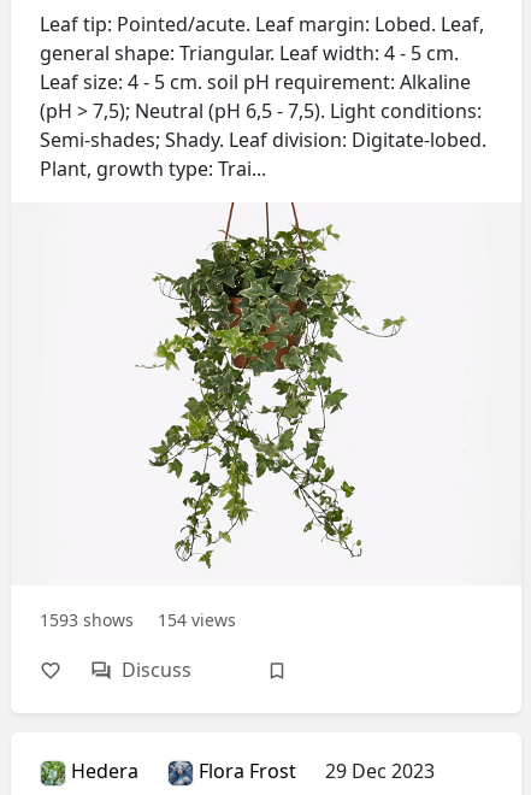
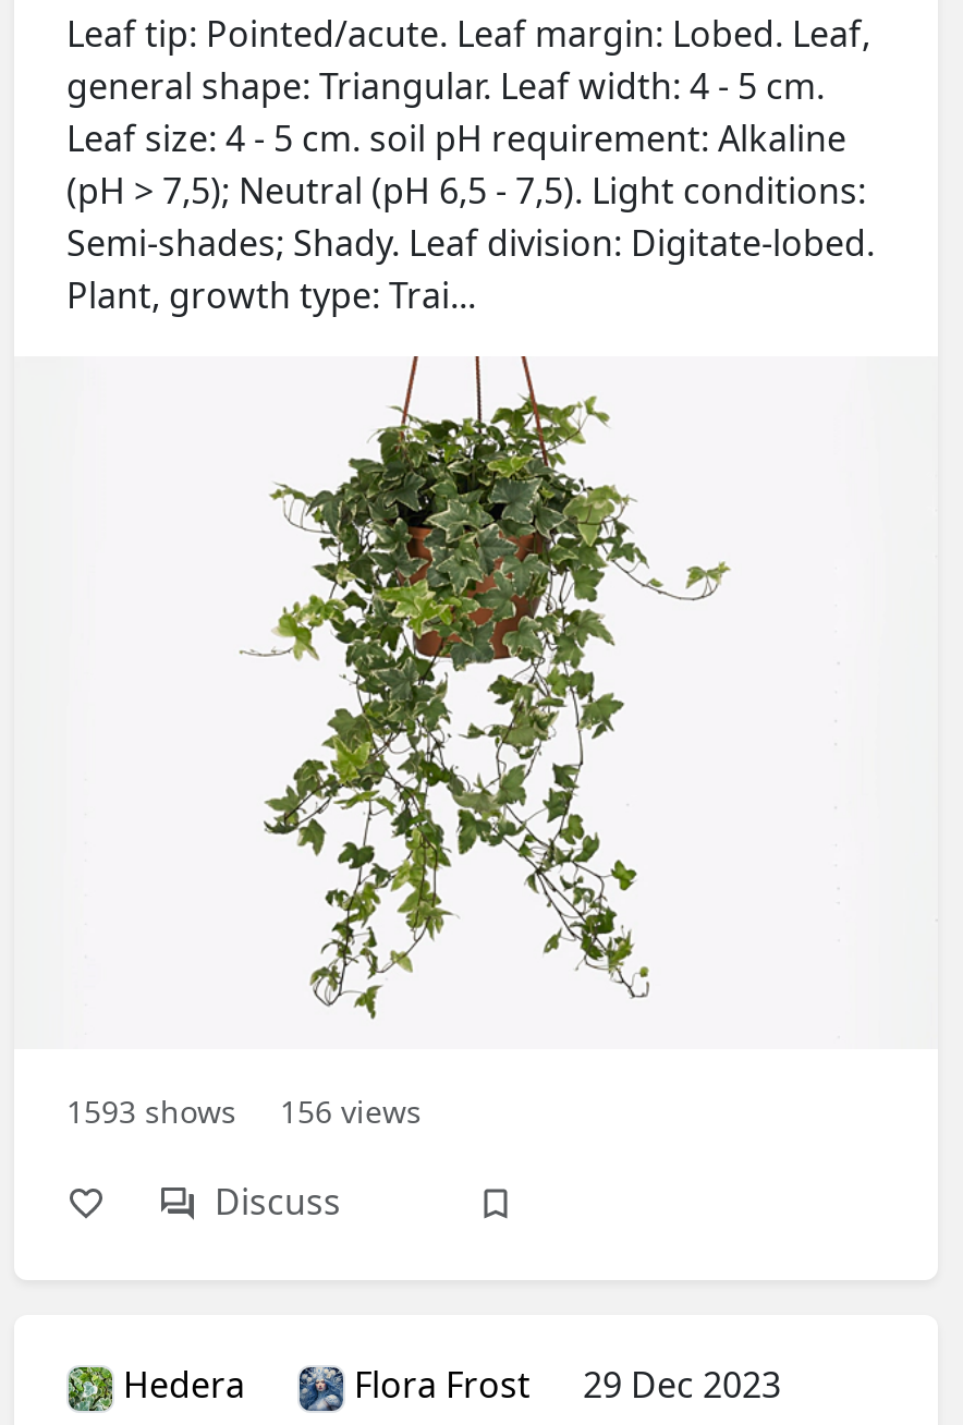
- 1593 shows 154 views
+ 1593 shows 156 views
